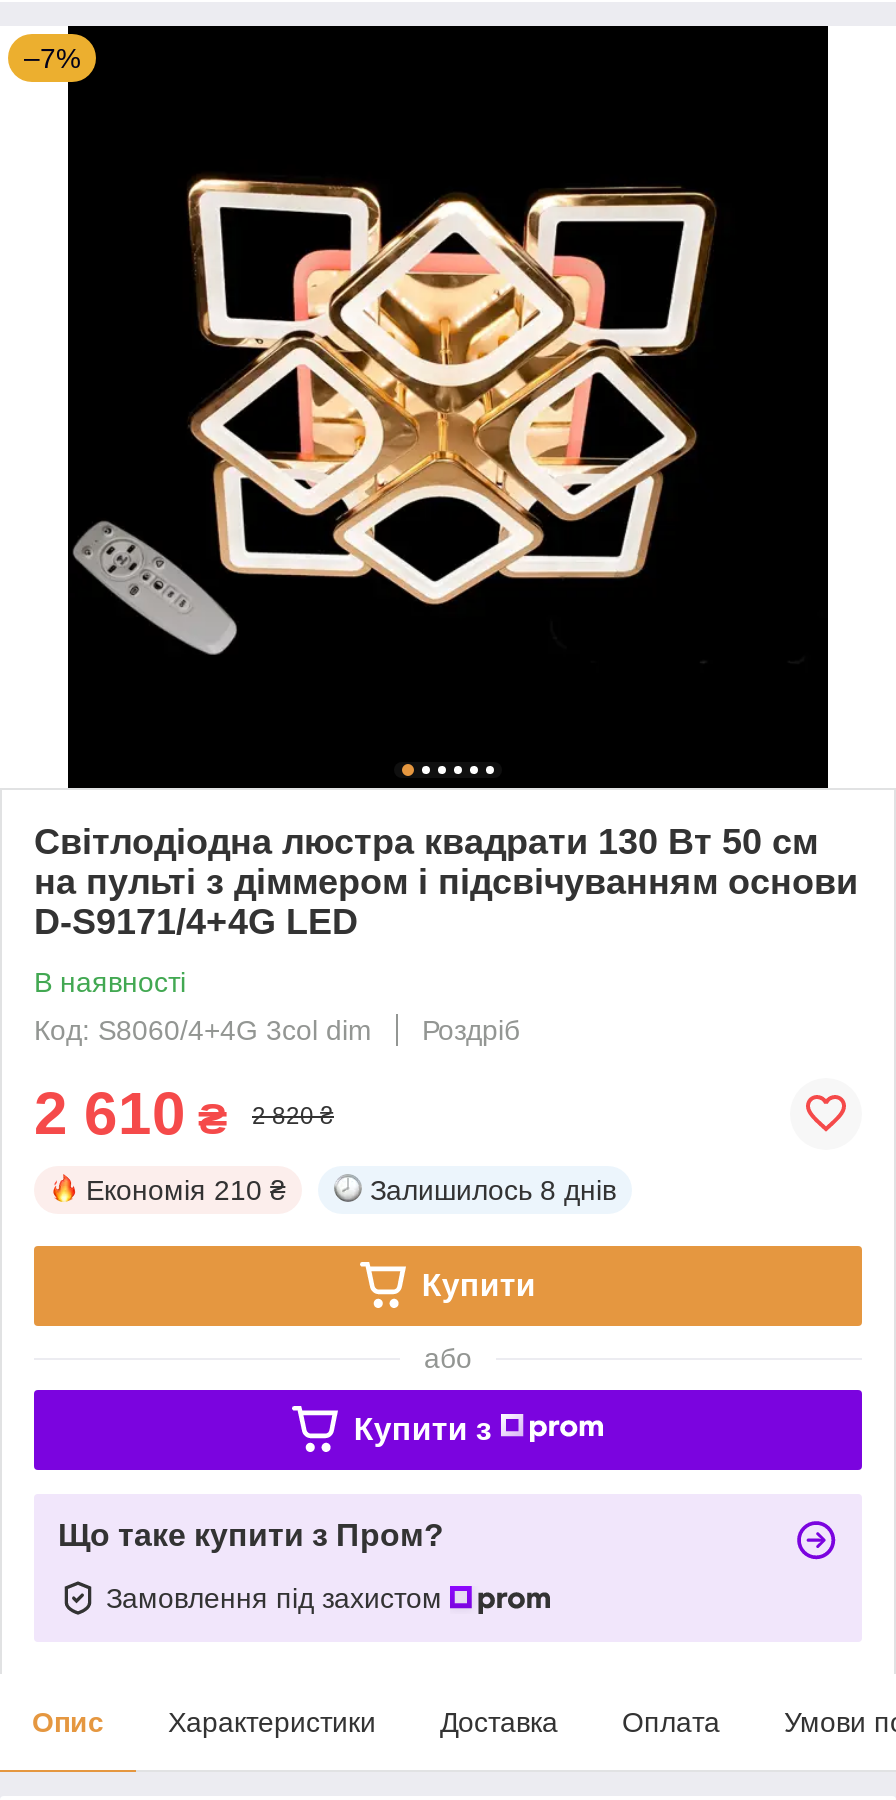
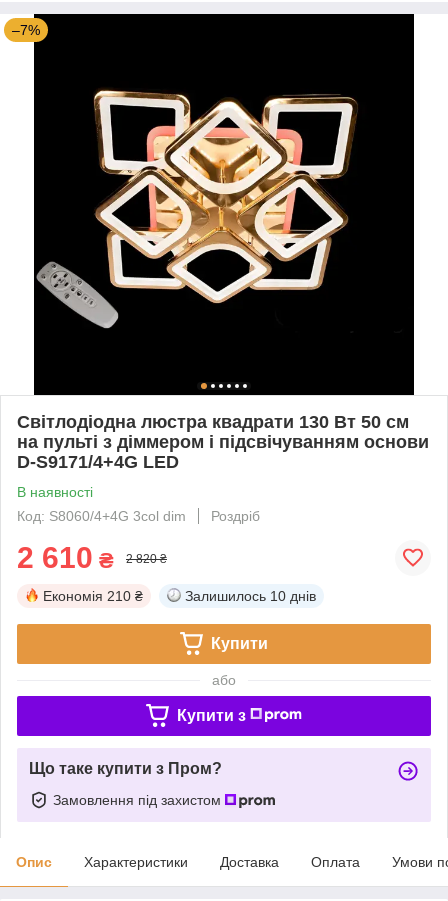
- Залишилось 8 днів
+ Залишилось 10 днів
